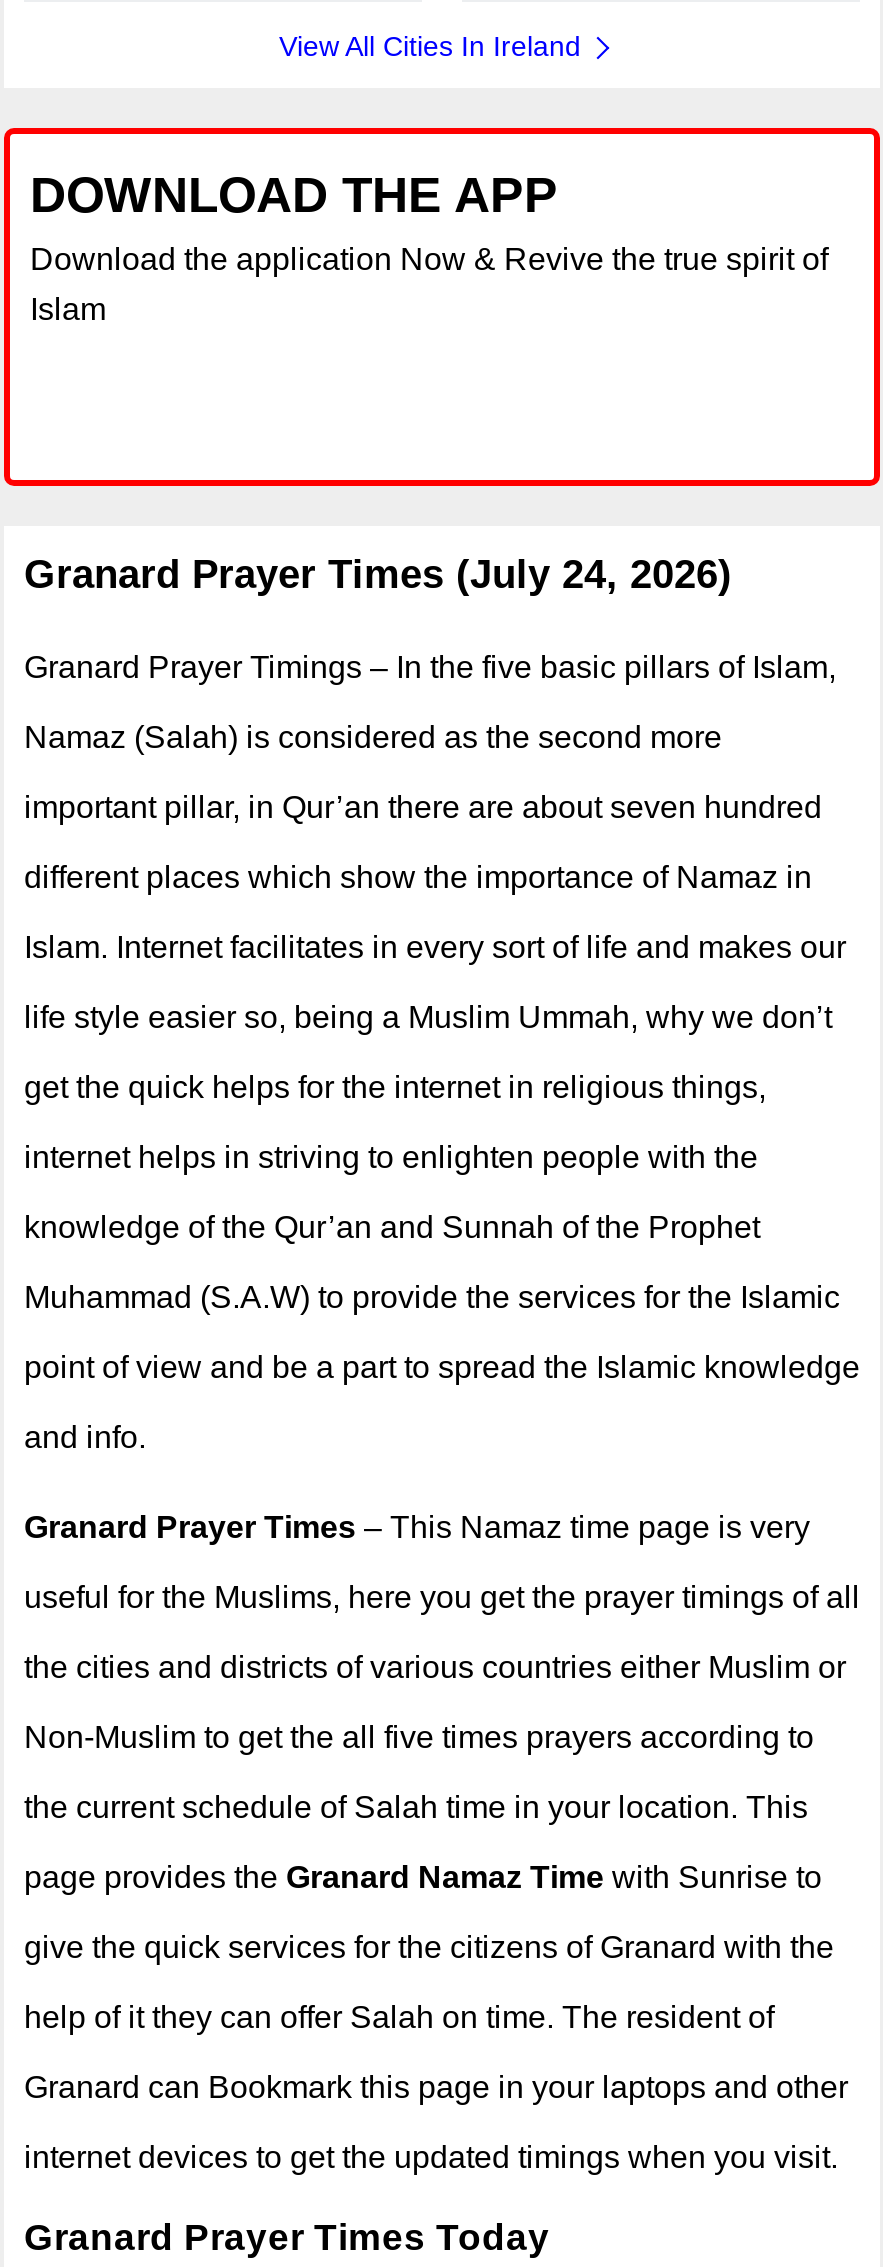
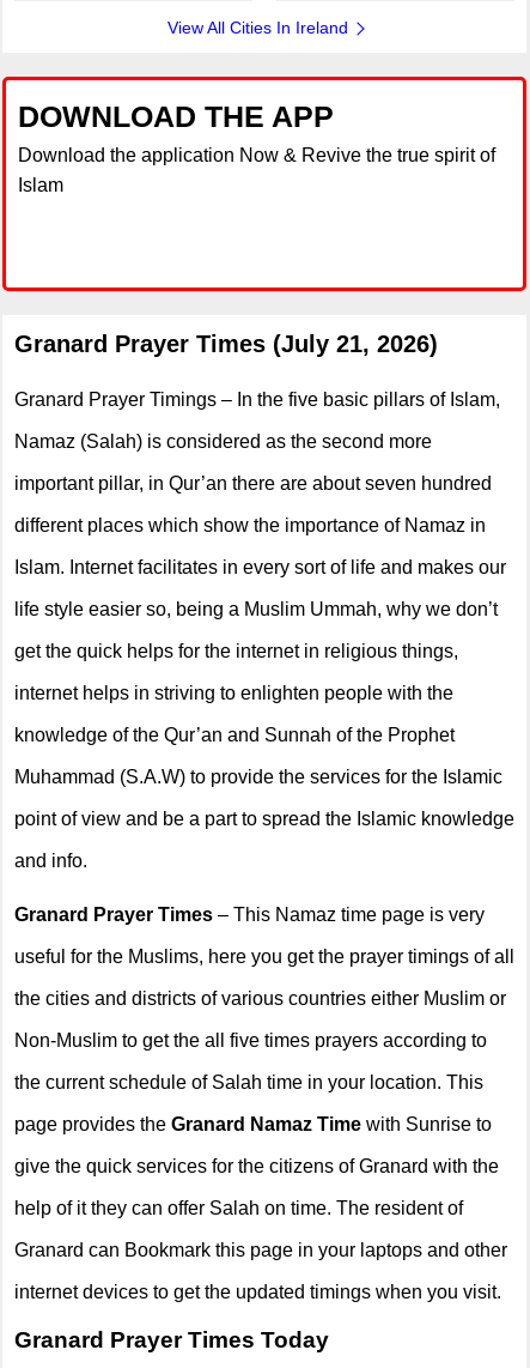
- Granard Prayer Times (July 24, 2026)
+ Granard Prayer Times (July 21, 2026)
